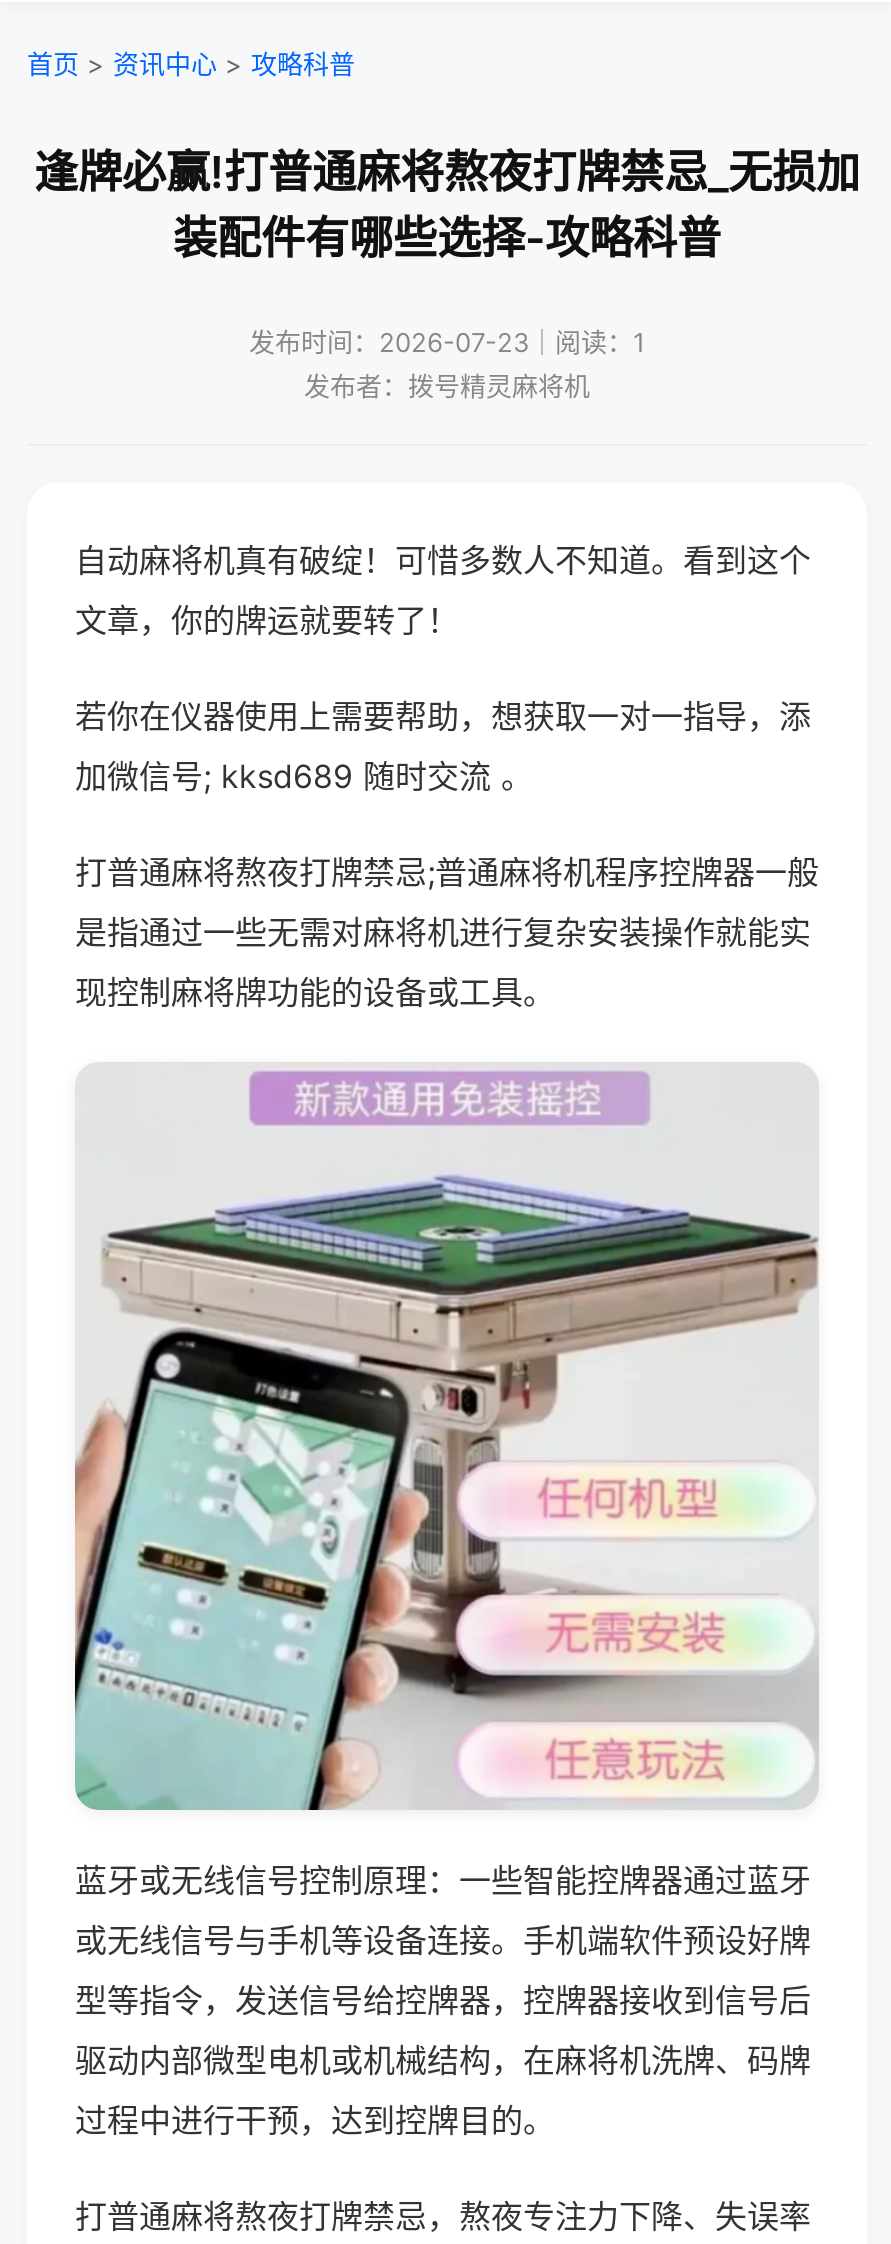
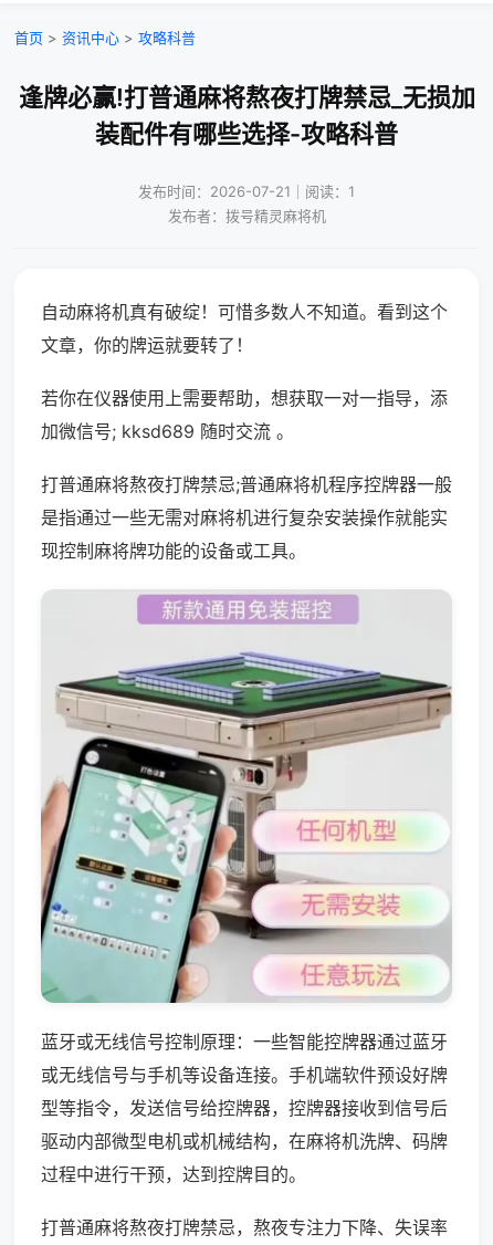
- 发布时间：2026-07-23｜阅读：1
+ 发布时间：2026-07-21｜阅读：1
